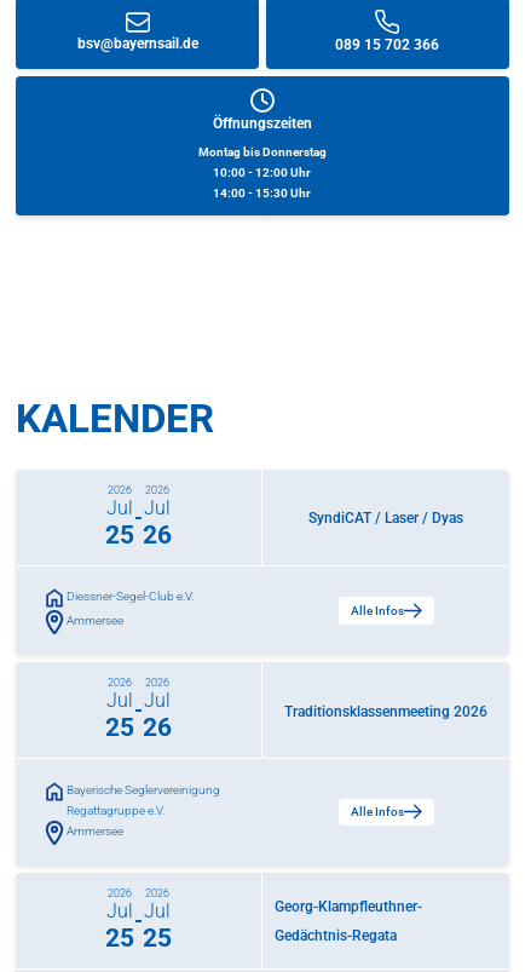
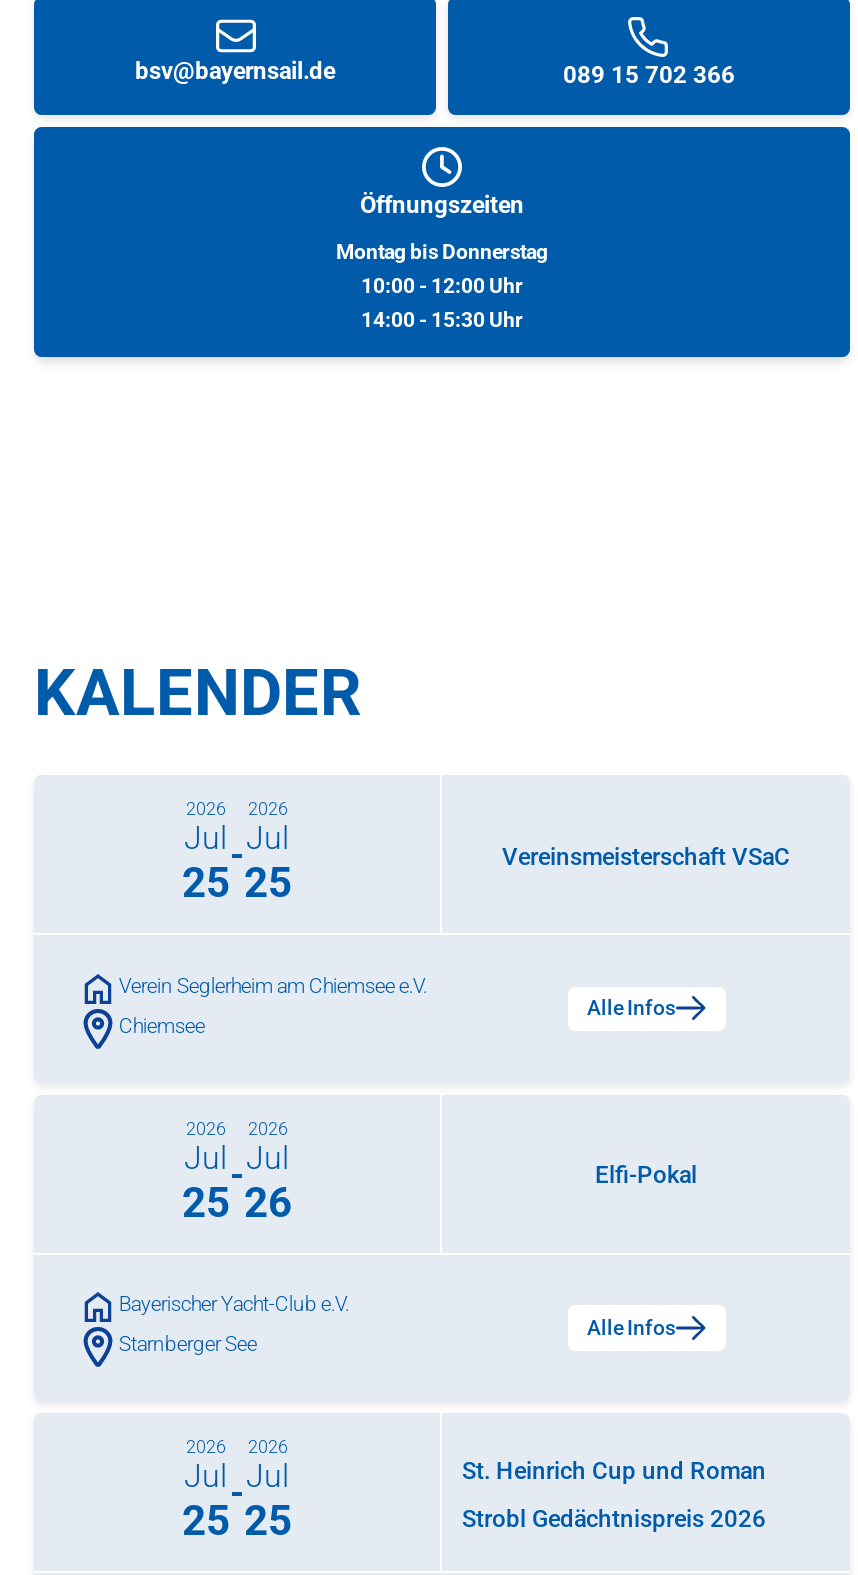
- SyndiCAT / Laser / Dyas
+ Vereinsmeisterschaft VSaC

- 25 26
+ 25 25

- Diessner-Segel-Club e.V.
+ Verein Seglerheim am Chiemsee e.V.

- Ammersee
+ Chiemsee

- Traditionsklassenmeeting 2026
+ Elfi-Pokal

- Bayerische Seglervereinigung
- Regattagruppe e.V.
- Ammersee
+ Bayerischer Yacht-Club e.V.
+ Starnberger See

- Georg-Klampfleuthner-
+ St. Heinrich Cup und Roman

- Gedächtnis-Regata
+ Strobl Gedächtnispreis 2026
